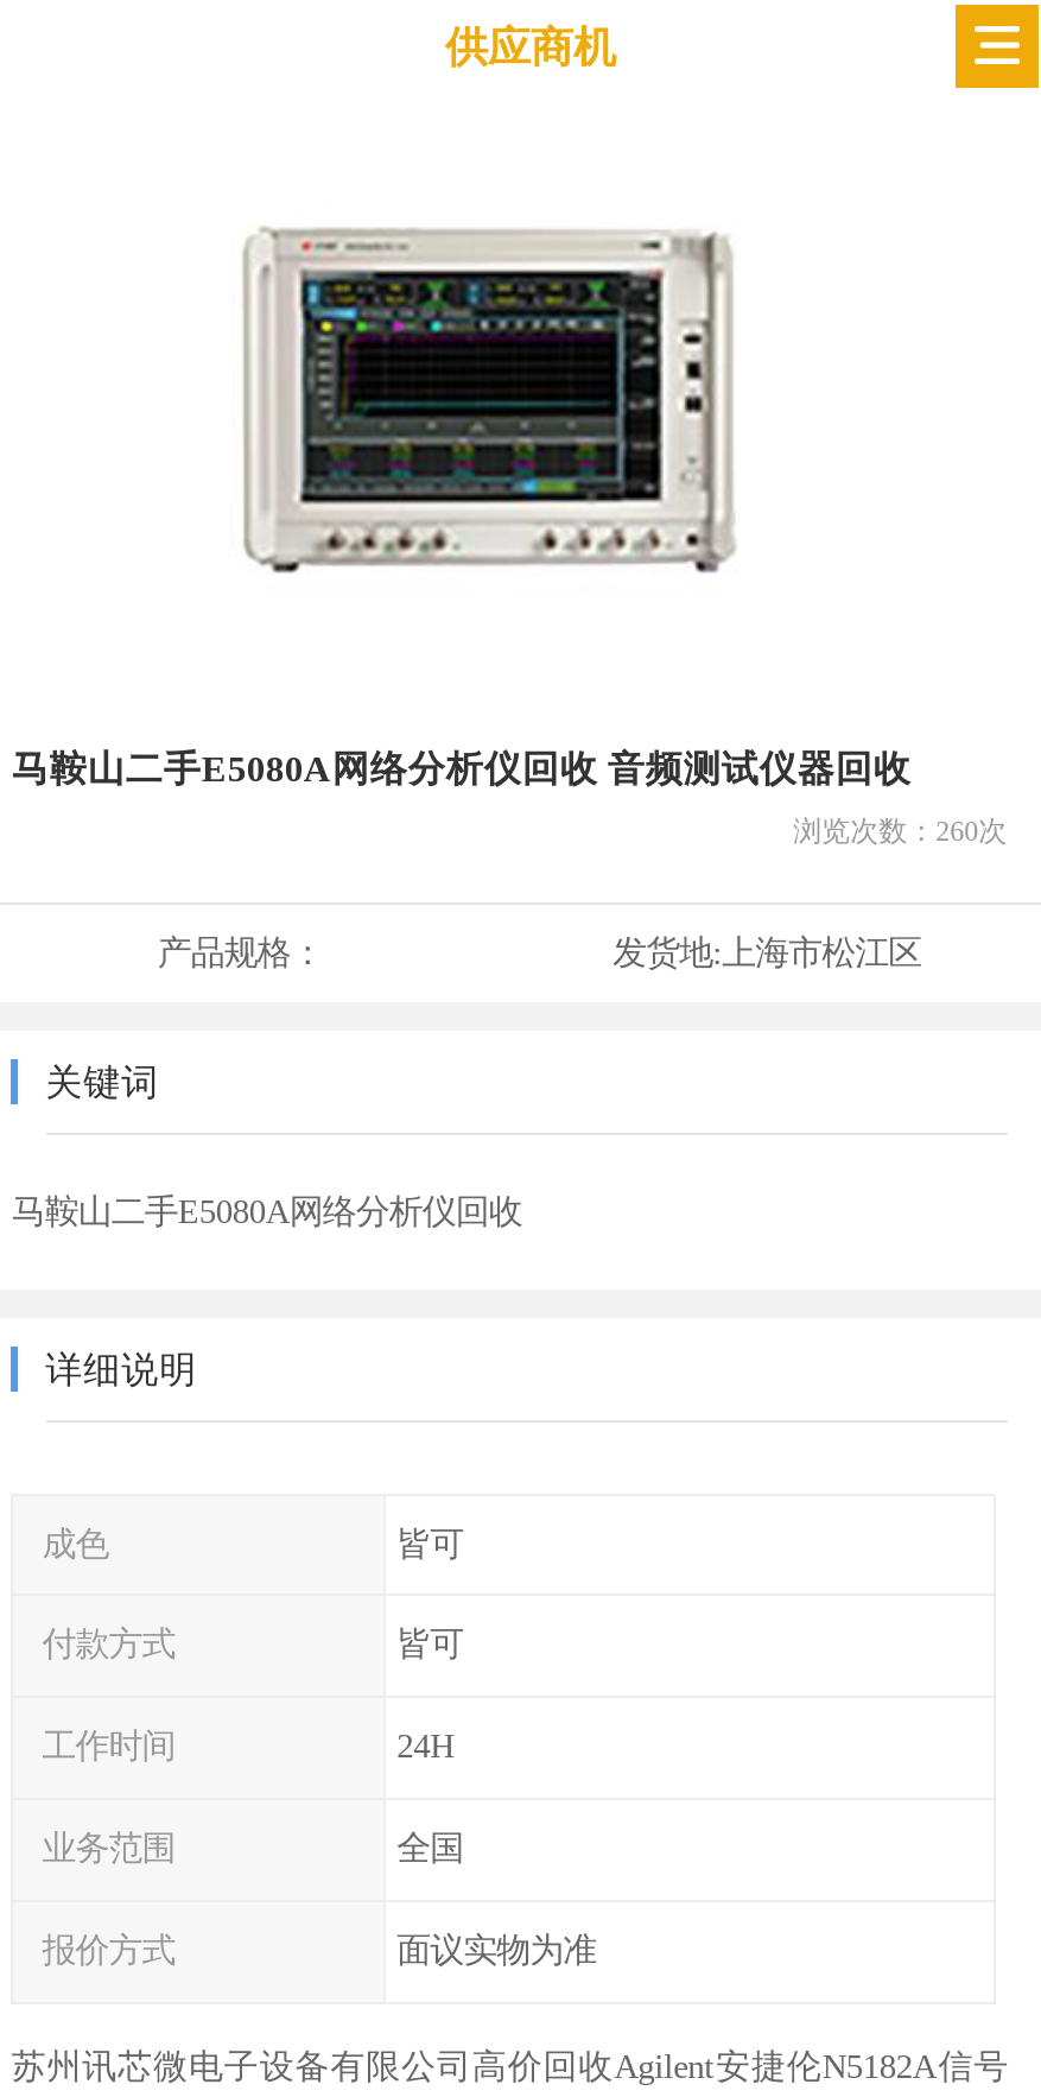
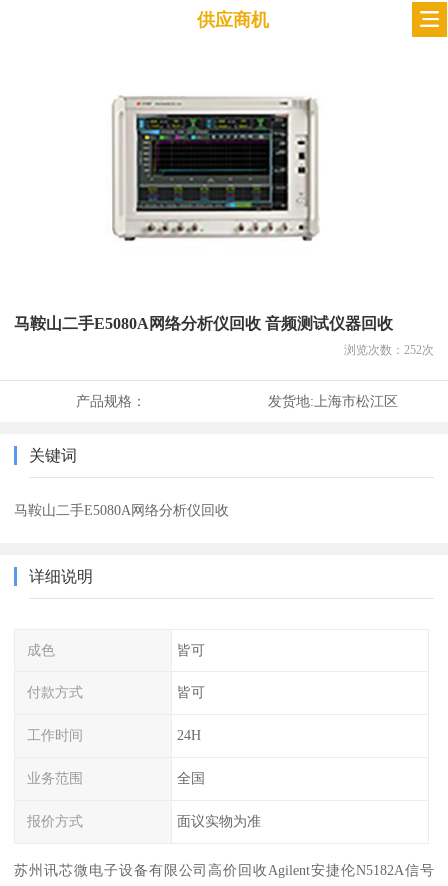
- 浏览次数：260次
+ 浏览次数：252次
